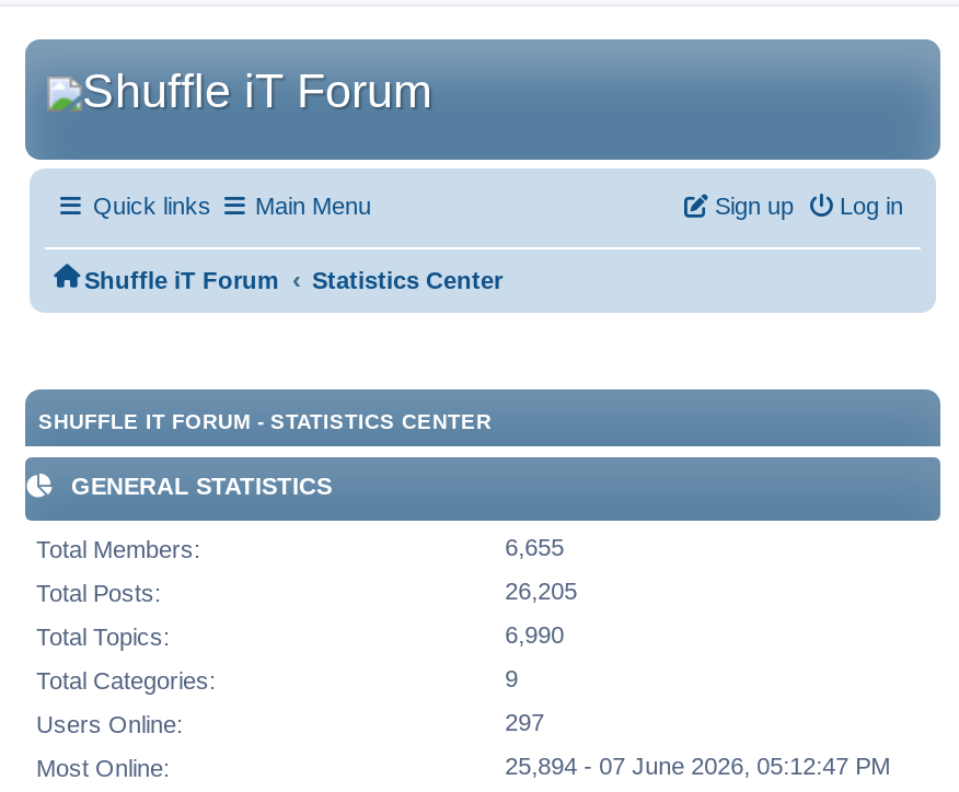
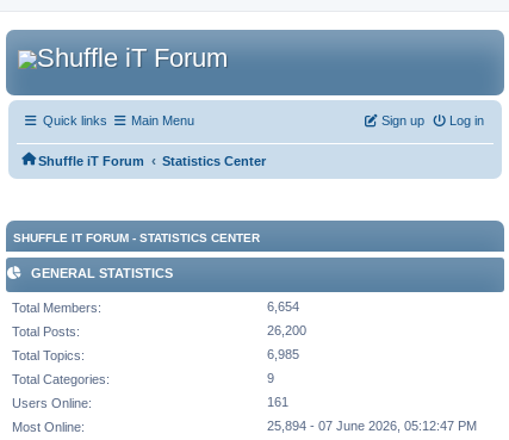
- 6,655
+ 6,654

- 26,205
+ 26,200

- 6,990
+ 6,985

- 297
+ 161
